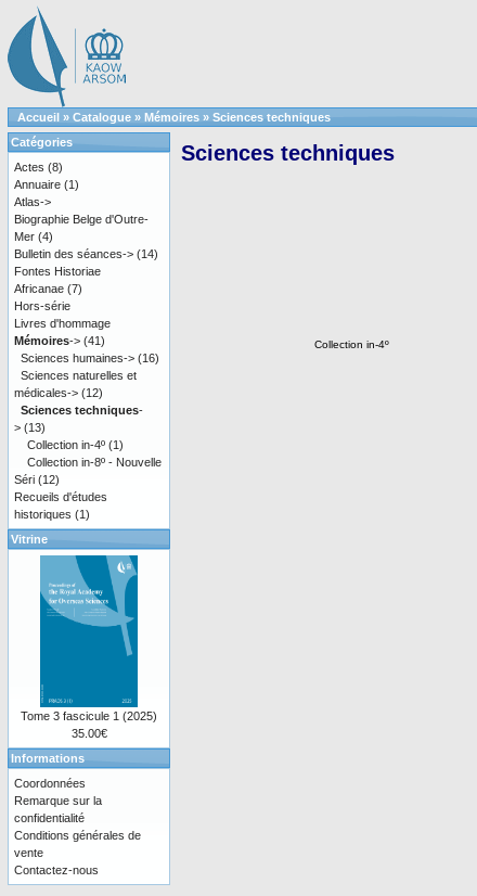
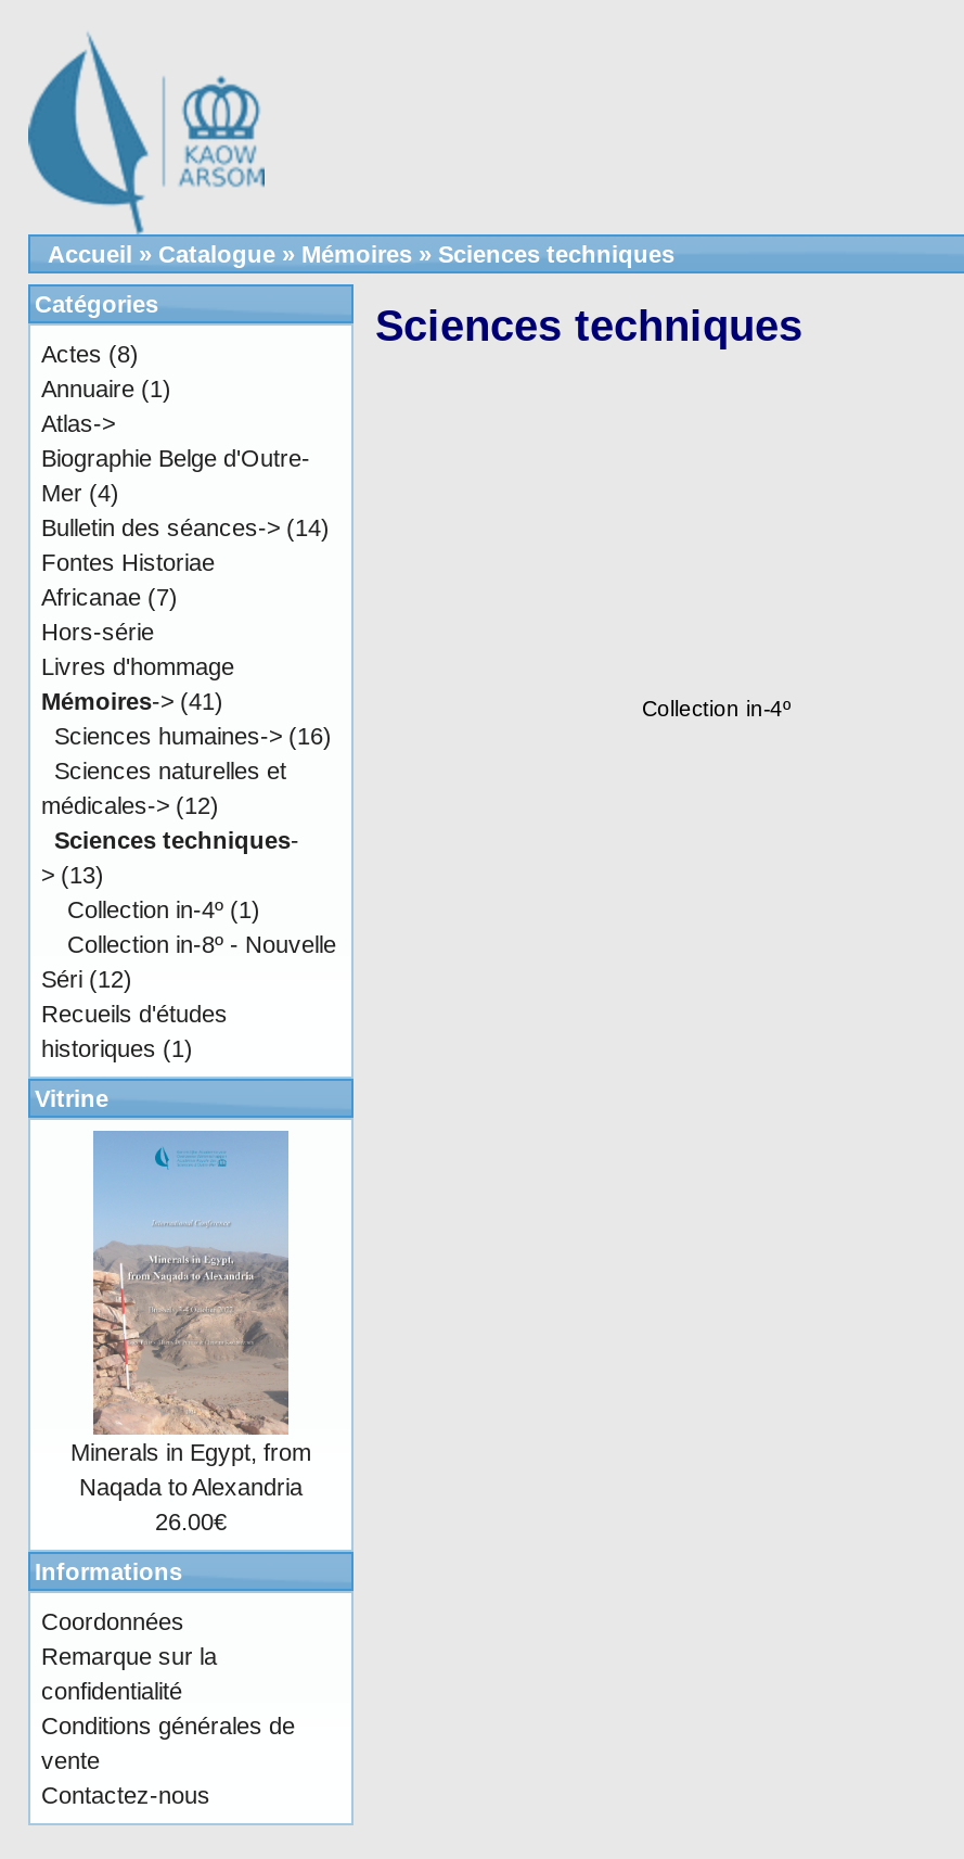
- [image]
- Tome 3 fascicule 1 (2025)
- 35.00€
+ [image]
+ Minerals in Egypt, from
+ Naqada to Alexandria
+ 26.00€
